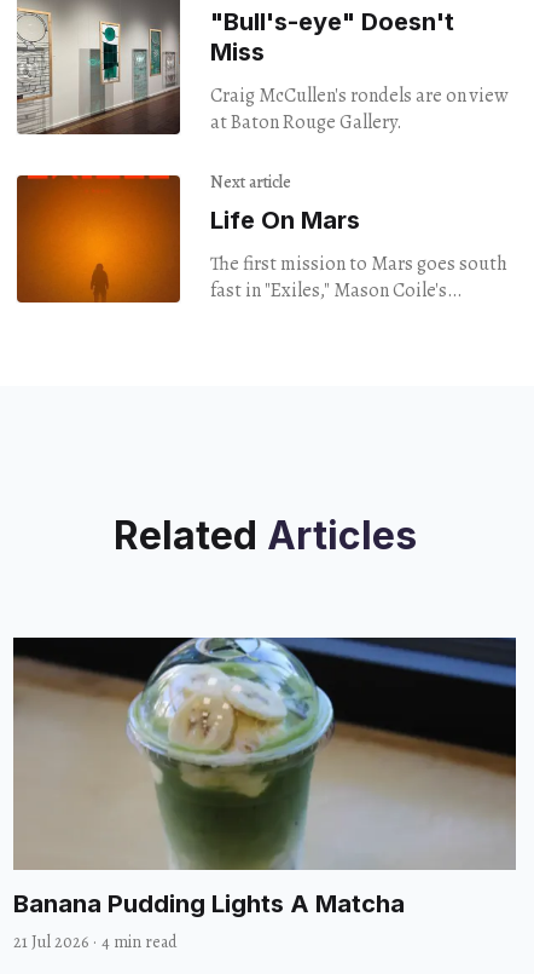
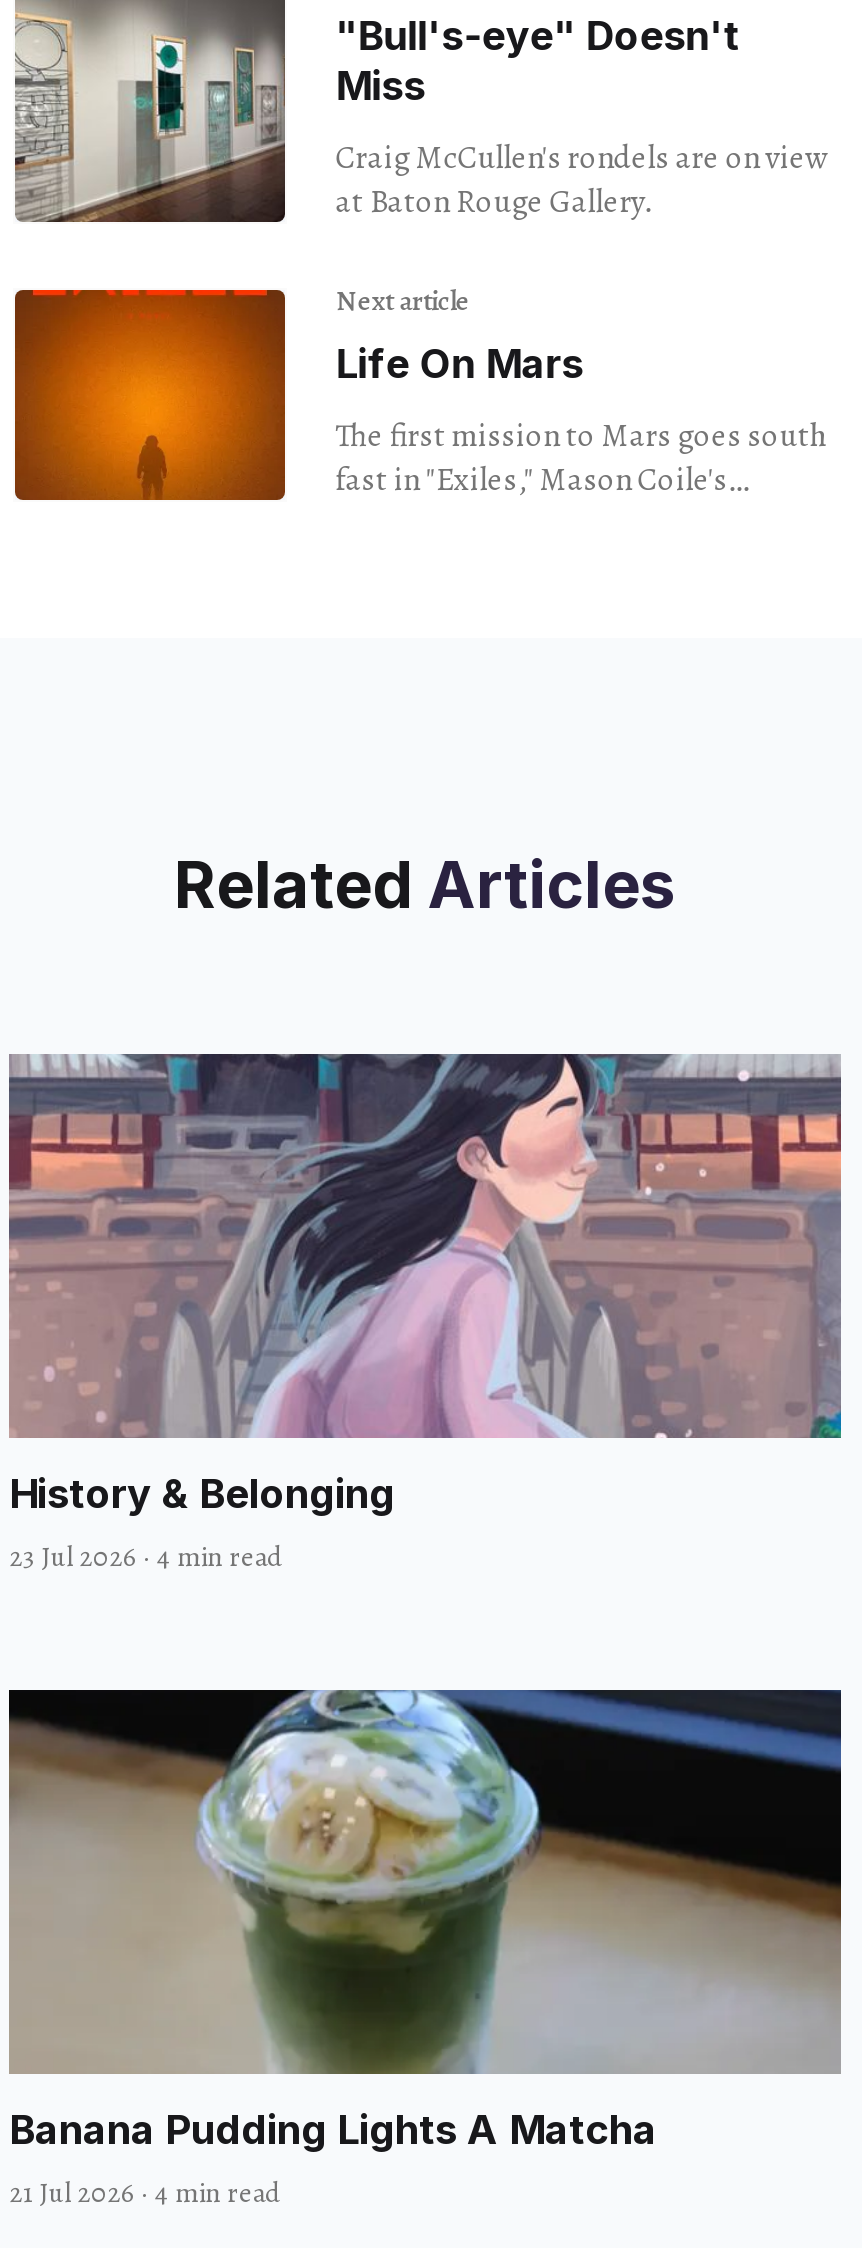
+ [image]
+ History & Belonging
+ 23 Jul 2026 · 4 min read
